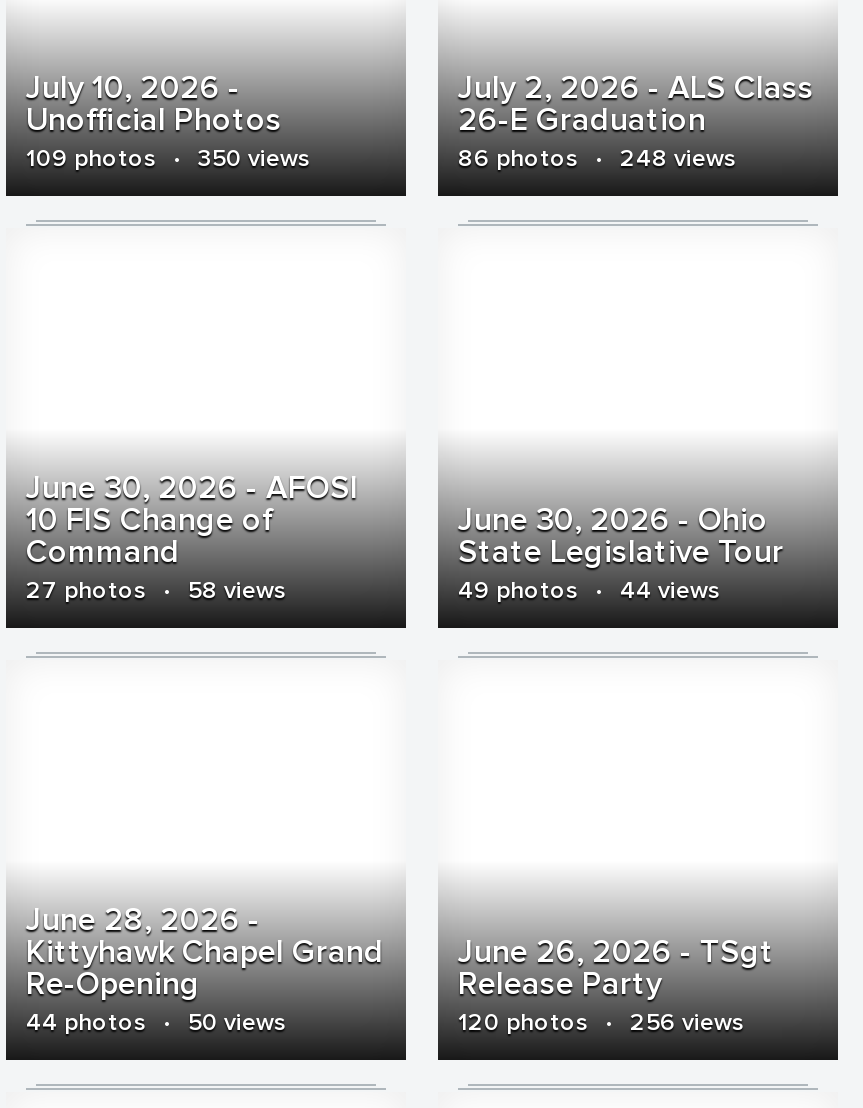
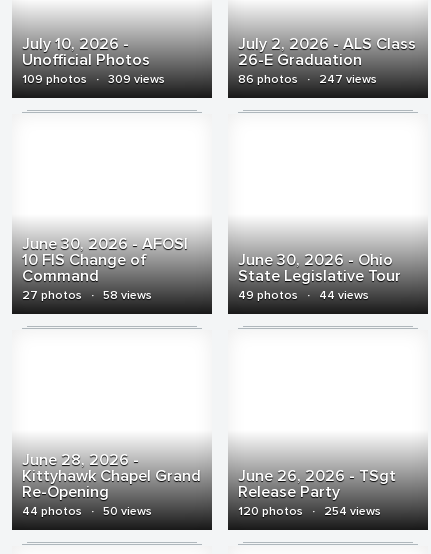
- 109 photos · 350 views
+ 109 photos · 309 views

- 86 photos · 248 views
+ 86 photos · 247 views

- 120 photos · 256 views
+ 120 photos · 254 views
